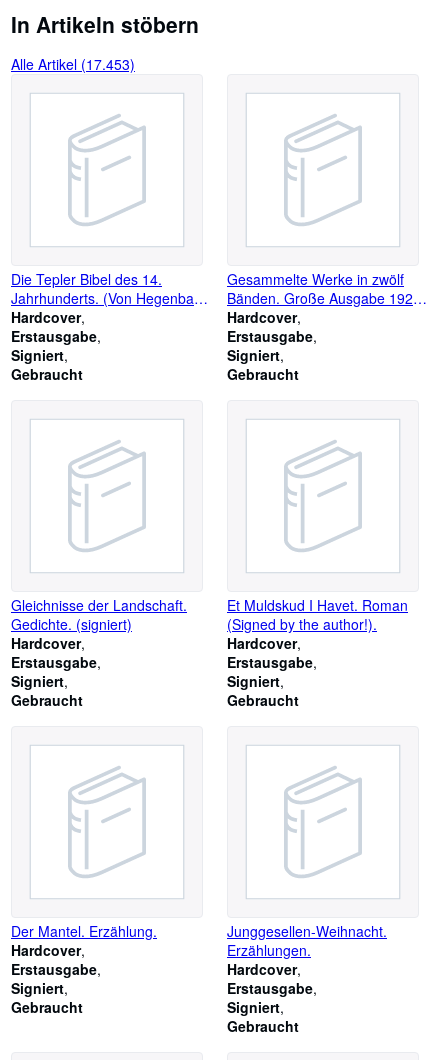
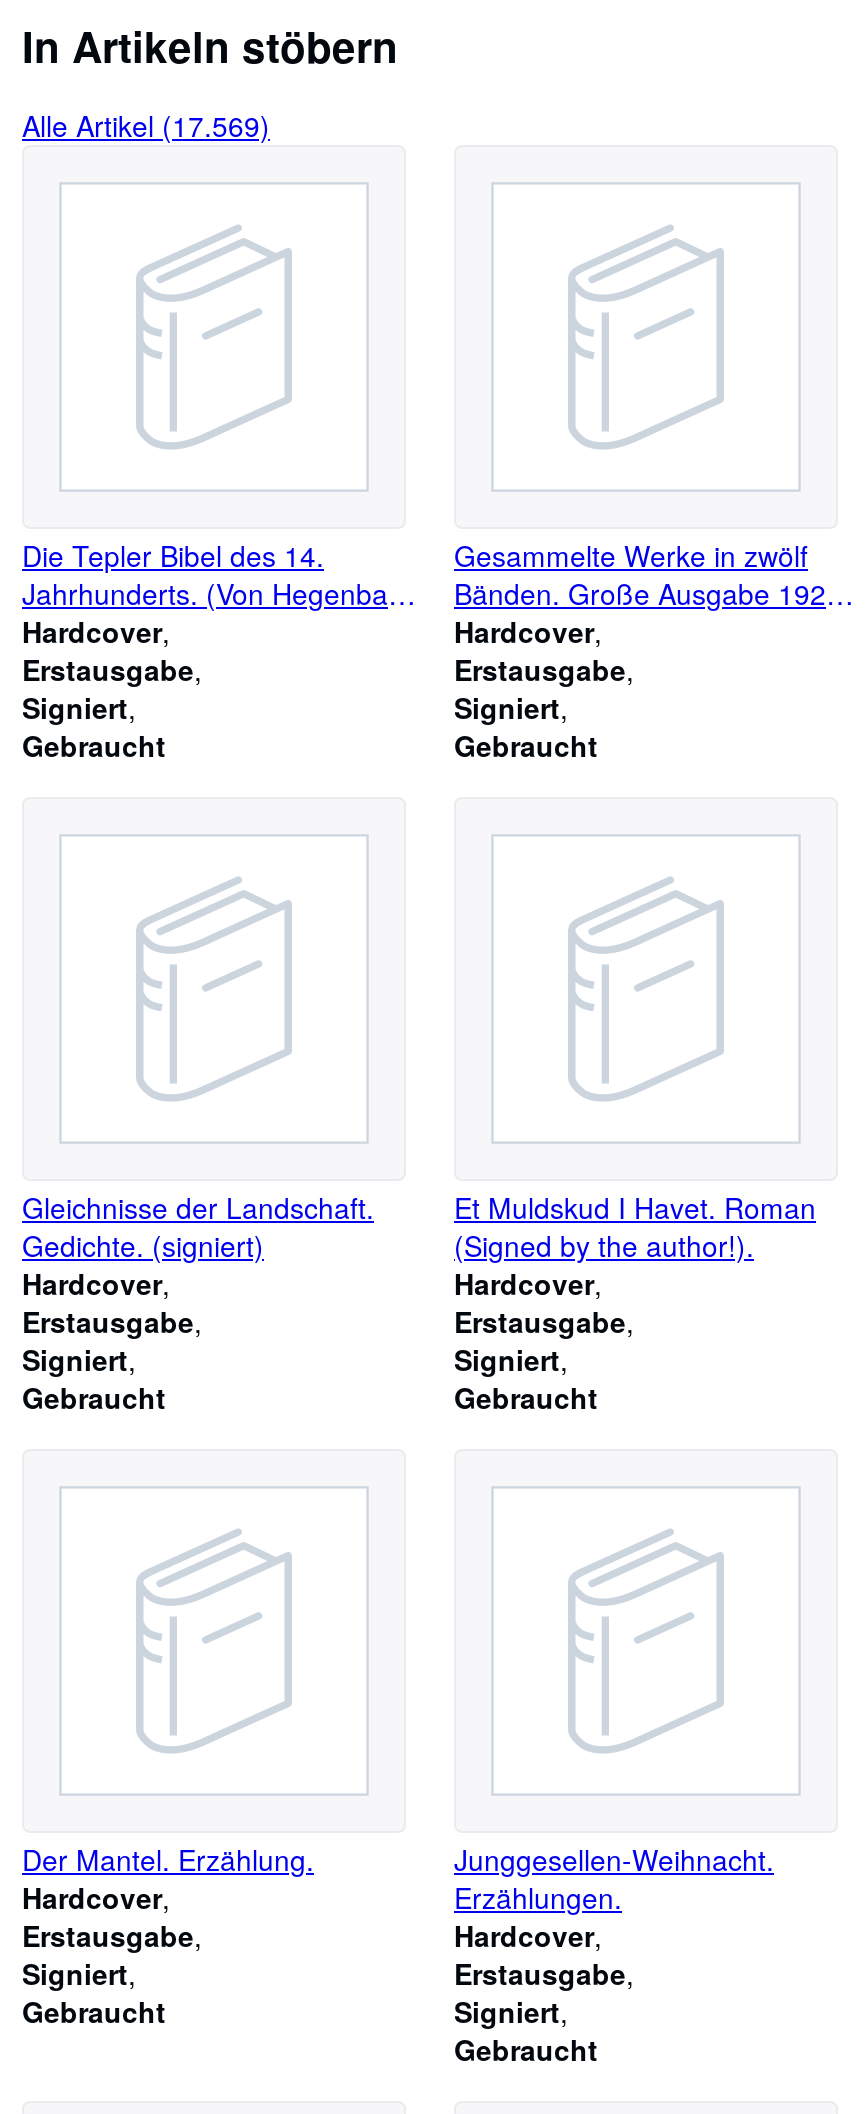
- Alle Artikel (17.453)
+ Alle Artikel (17.569)
